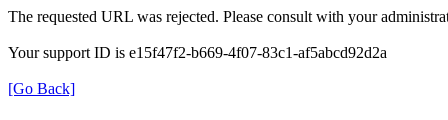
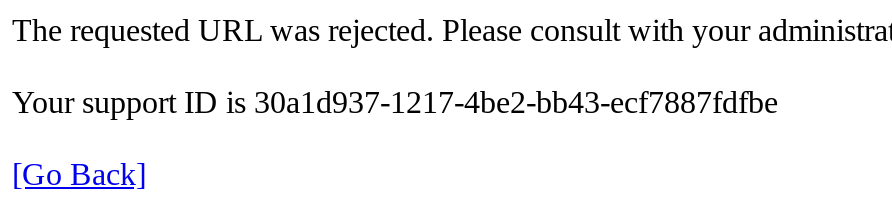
- Your support ID is e15f47f2-b669-4f07-83c1-af5abcd92d2a
+ Your support ID is 30a1d937-1217-4be2-bb43-ecf7887fdfbe
